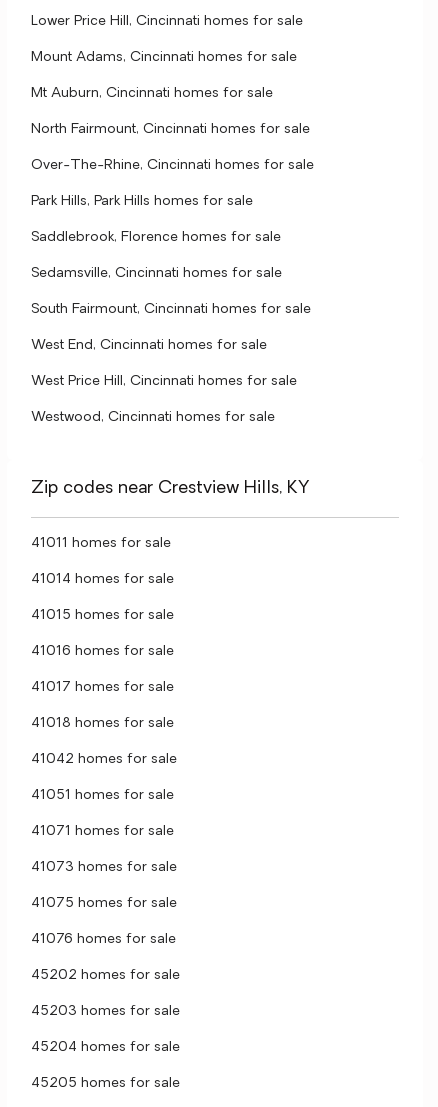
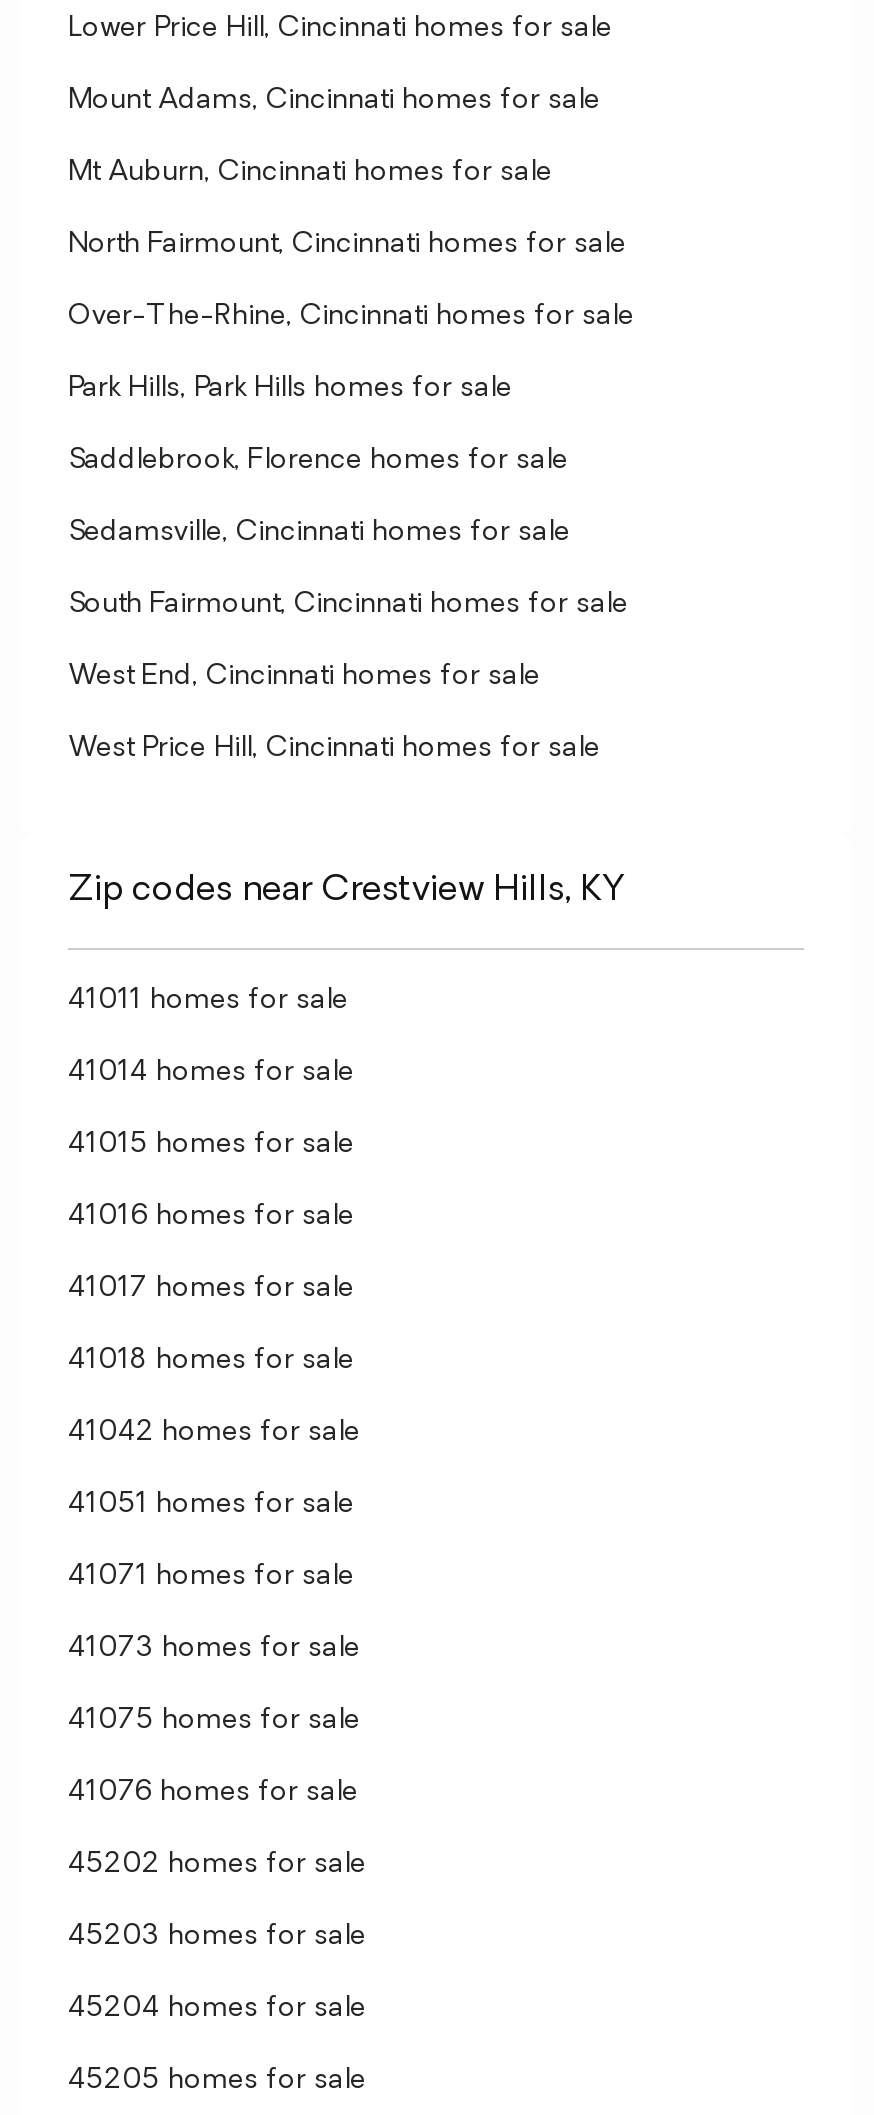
- Westwood, Cincinnati homes for sale
